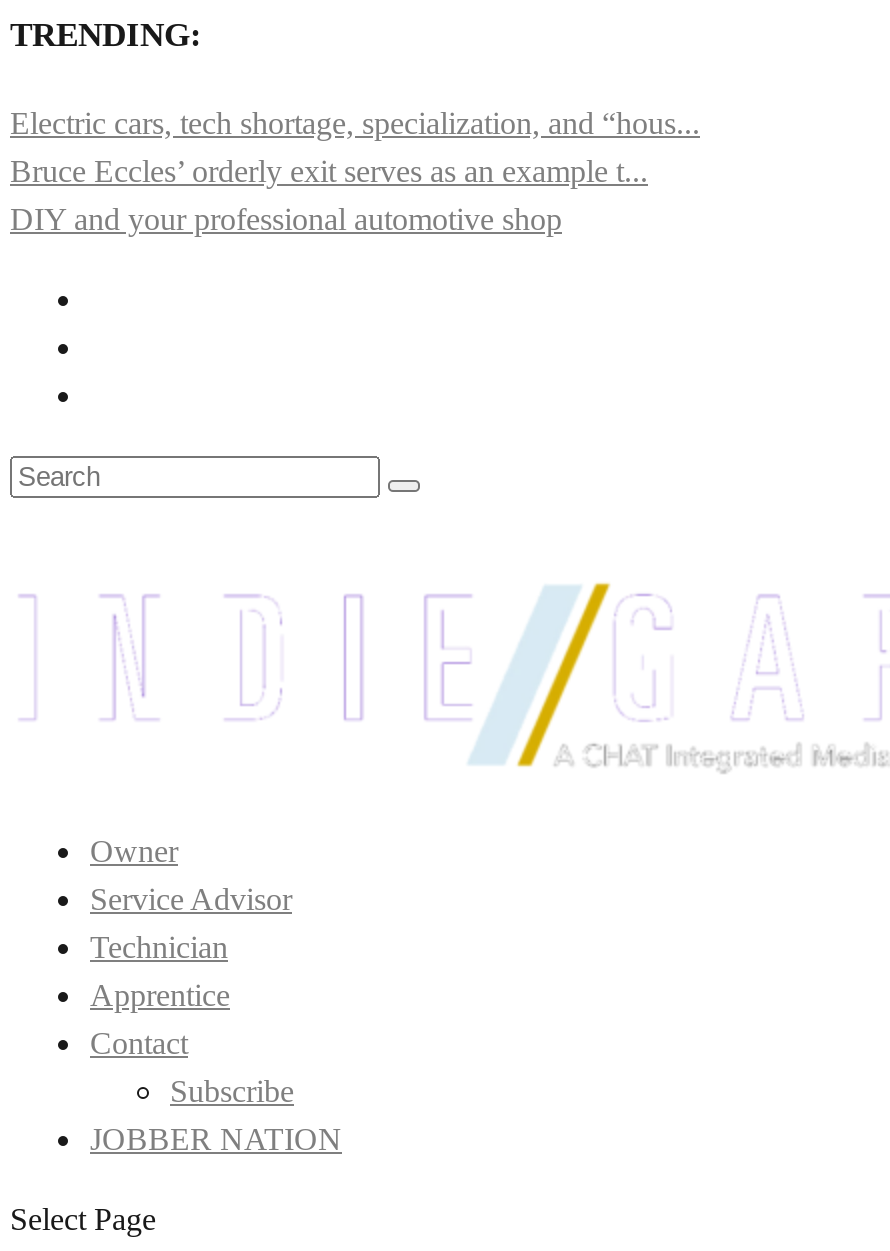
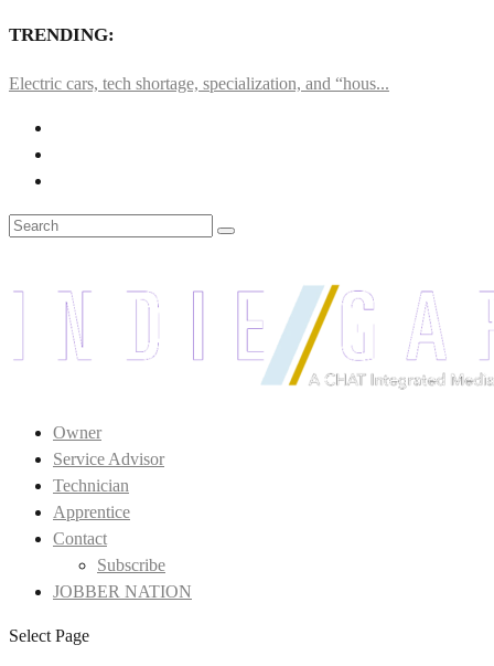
- Bruce Eccles’ orderly exit serves as an example t...
- DIY and your professional automotive shop
